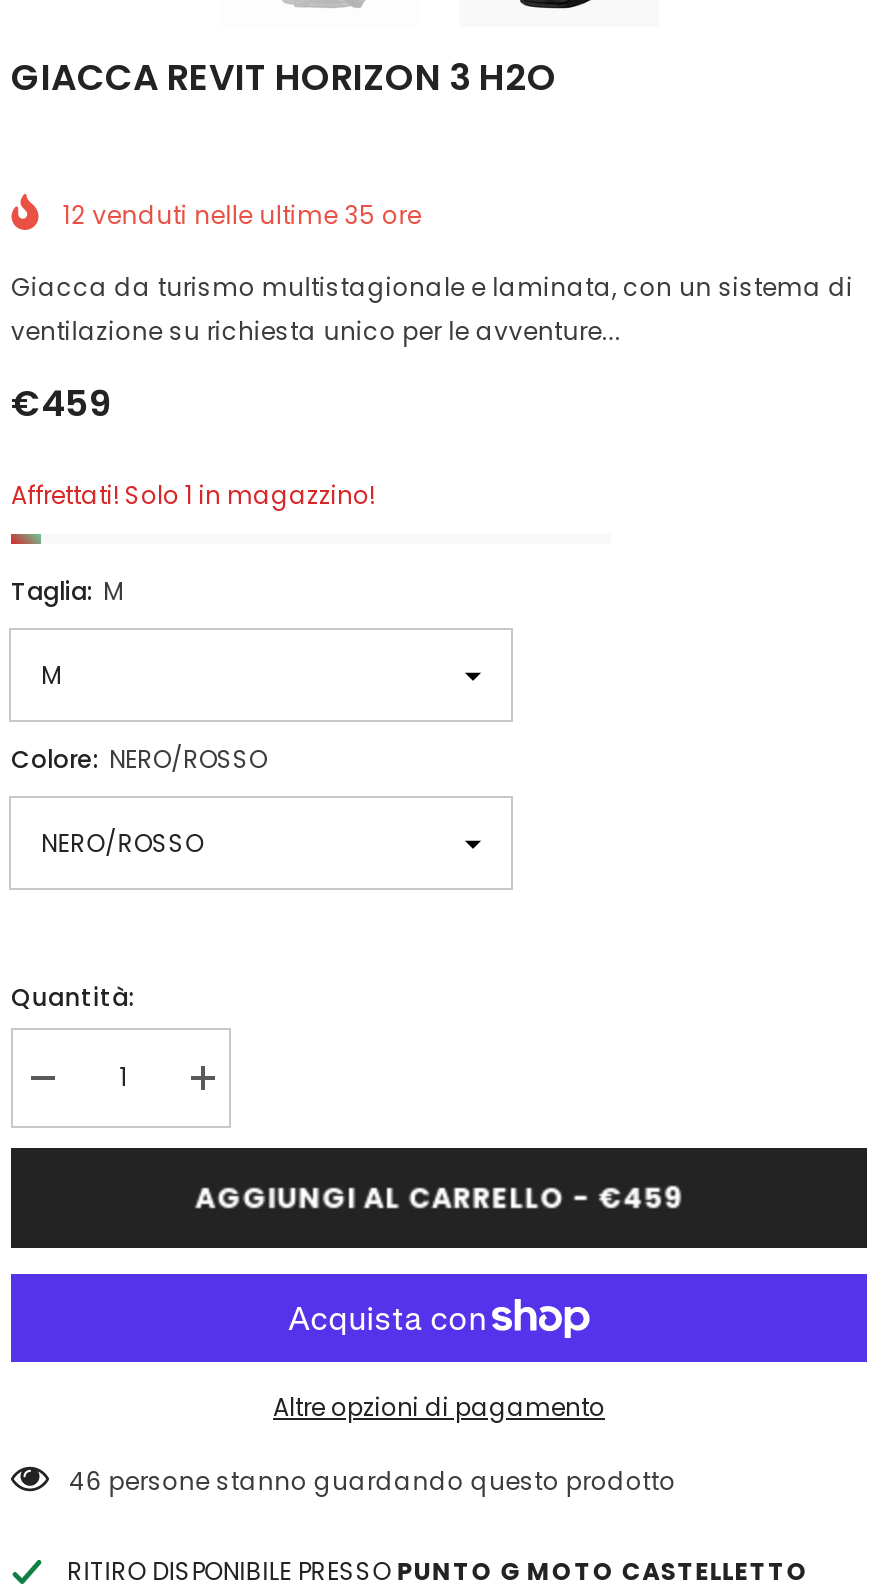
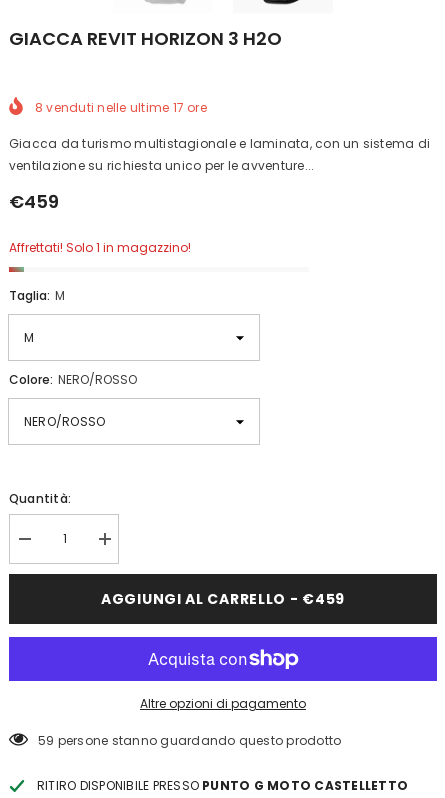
- 12 venduti nelle ultime 35 ore
+ 8 venduti nelle ultime 17 ore

- 46 persone stanno guardando questo prodotto
+ 59 persone stanno guardando questo prodotto
